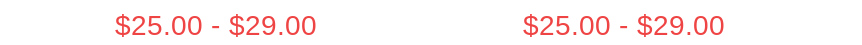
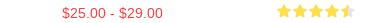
- $25.00 - $29.00
